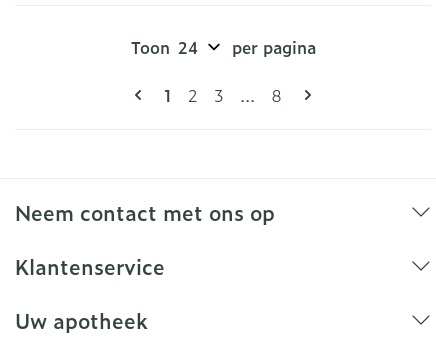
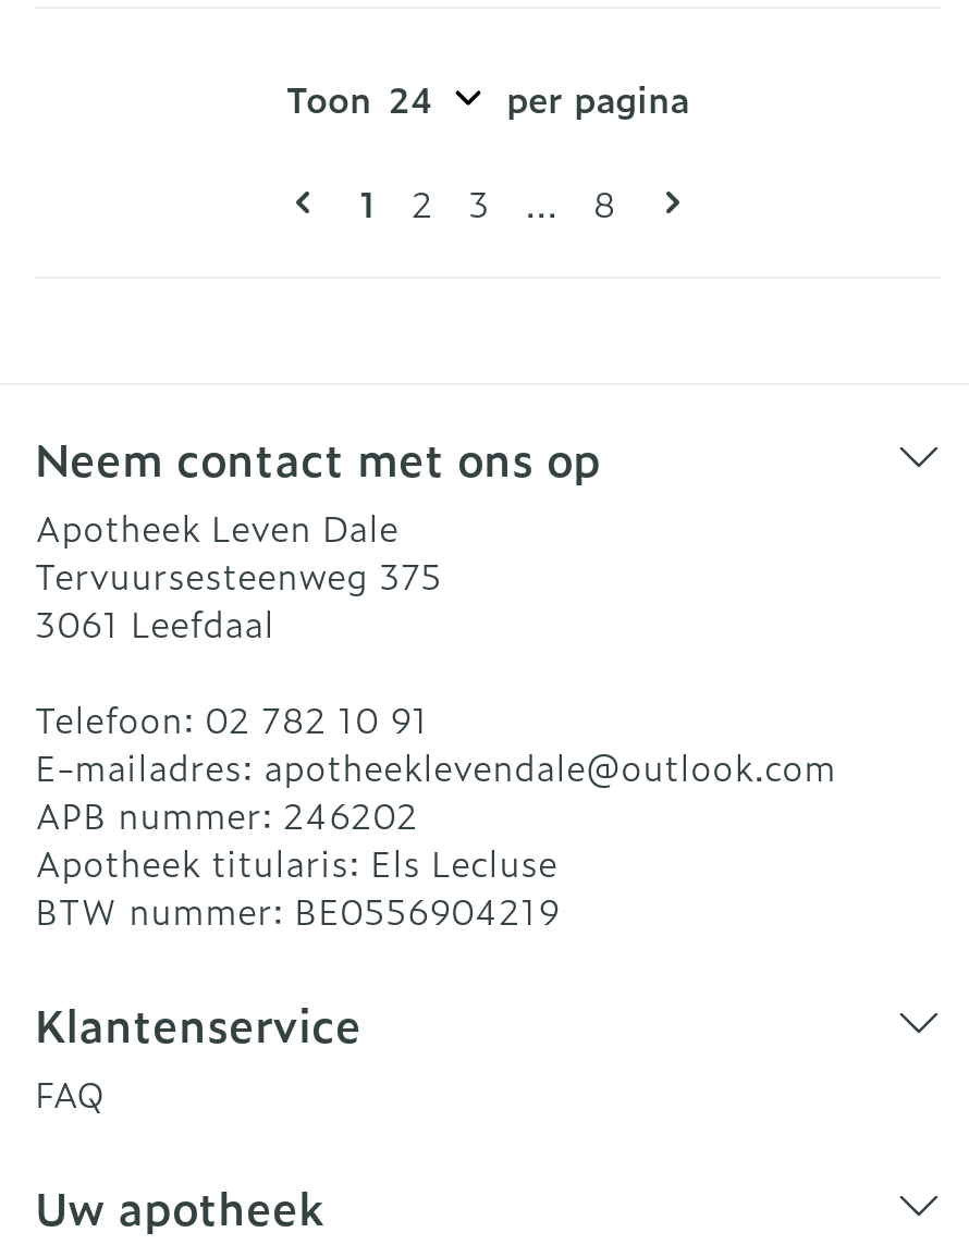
+ Apotheek Leven Dale
+ Tervuursesteenweg 375
+ 3061 Leefdaal
+ Telefoon: 02 782 10 91
+ E-mailadres: apotheeklevendale@outlook.com
+ APB nummer: 246202
+ Apotheek titularis: Els Lecluse
+ BTW nummer: BE0556904219

+ FAQ
